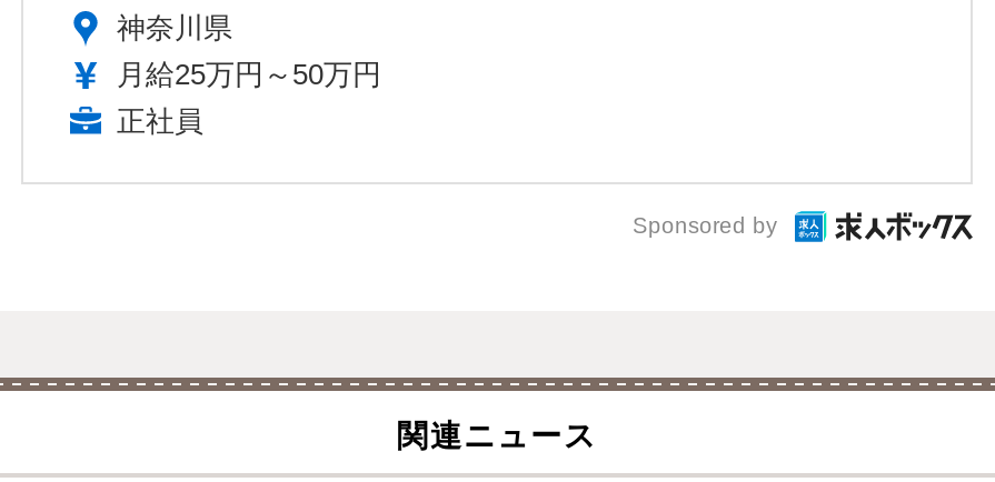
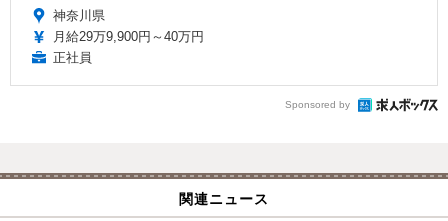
- 月給25万円～50万円
+ 月給29万9,900円～40万円
